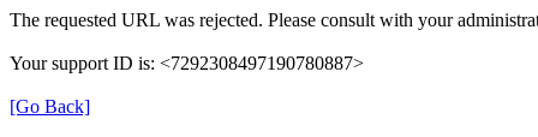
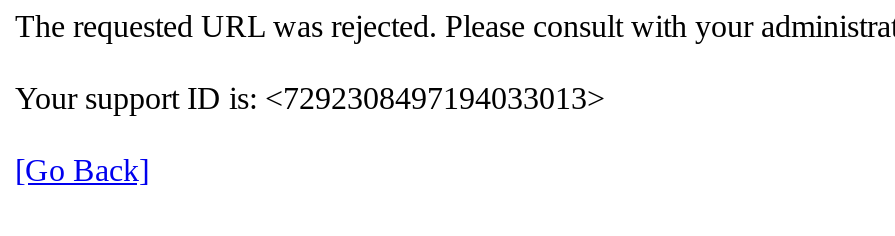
- Your support ID is: <7292308497190780887>
+ Your support ID is: <7292308497194033013>
